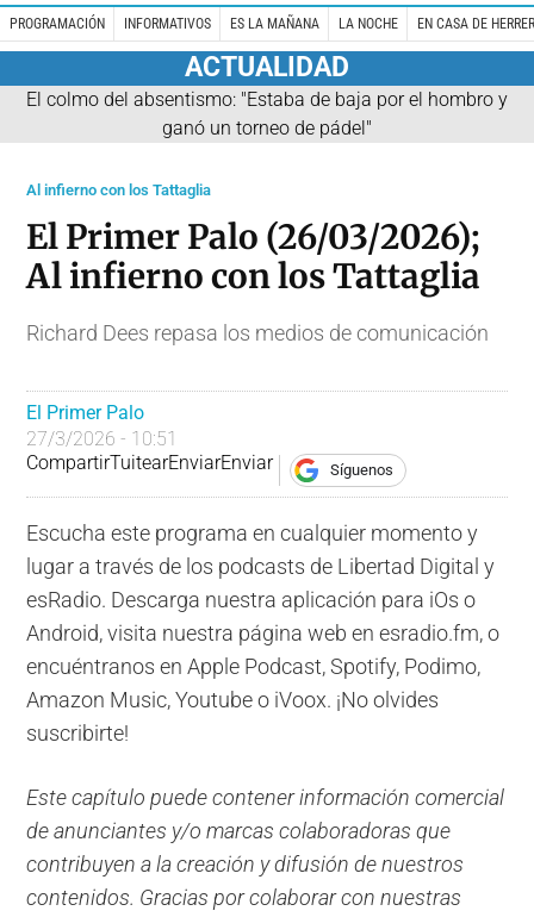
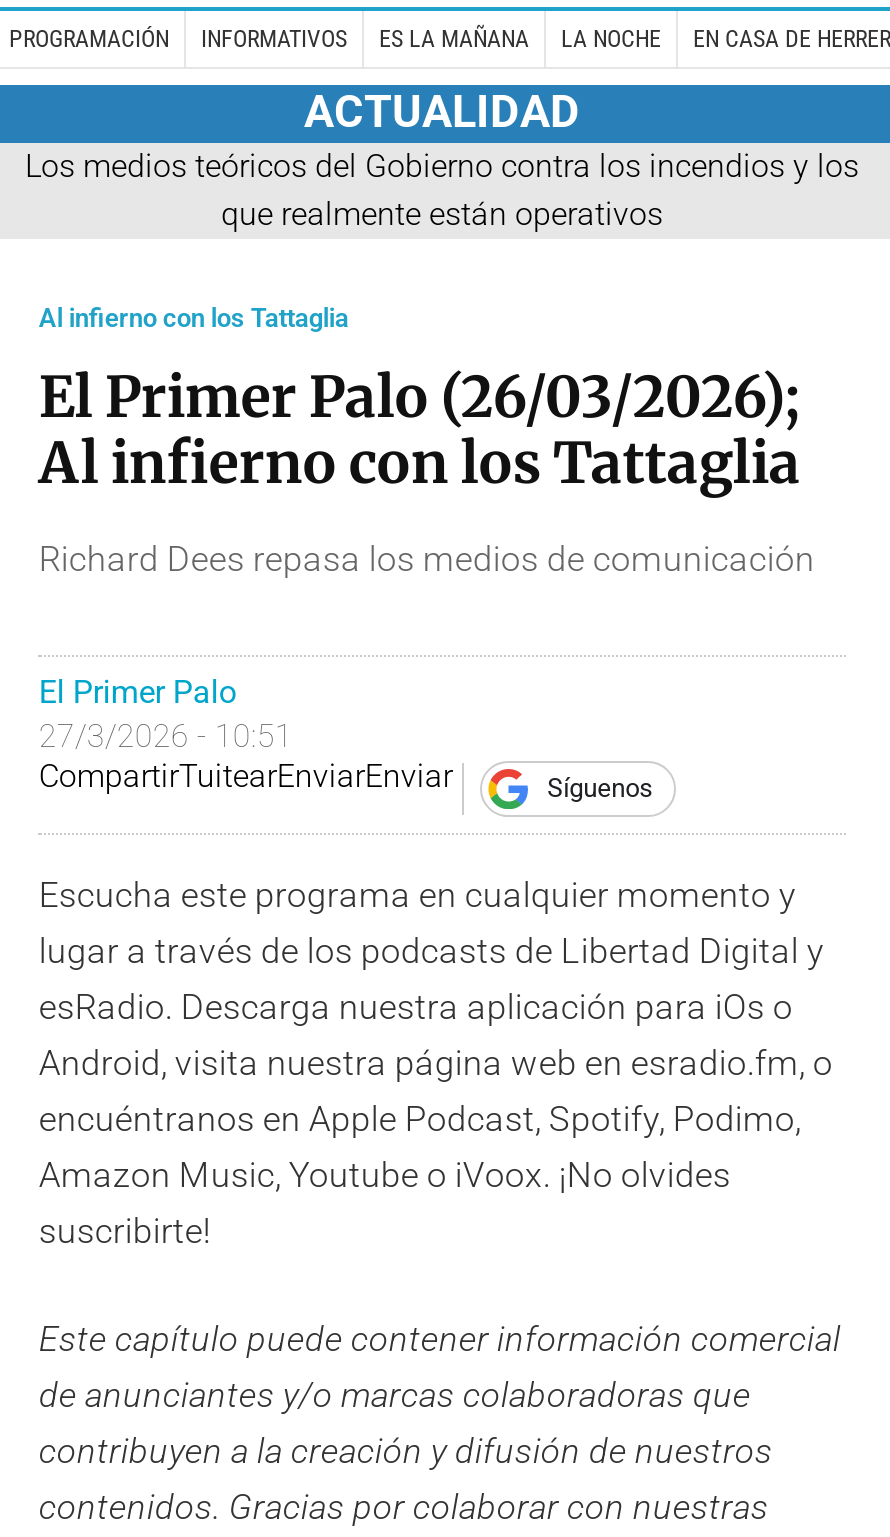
- El colmo del absentismo: "Estaba de baja por el hombro y
- ganó un torneo de pádel"
+ Los medios teóricos del Gobierno contra los incendios y los
+ que realmente están operativos
